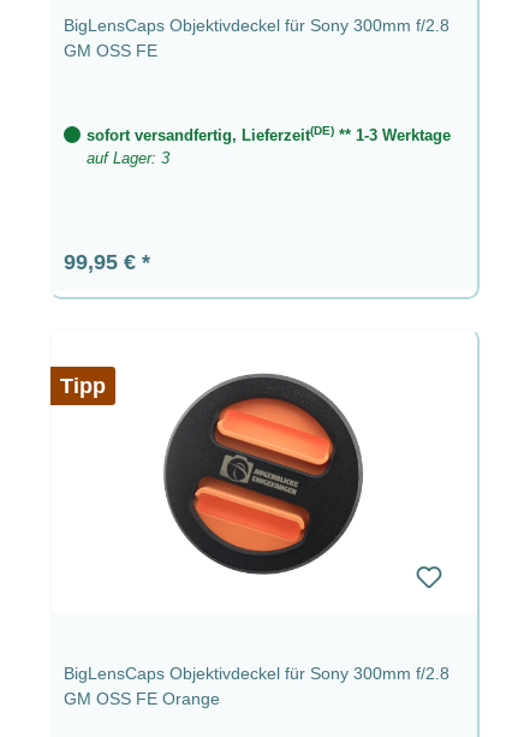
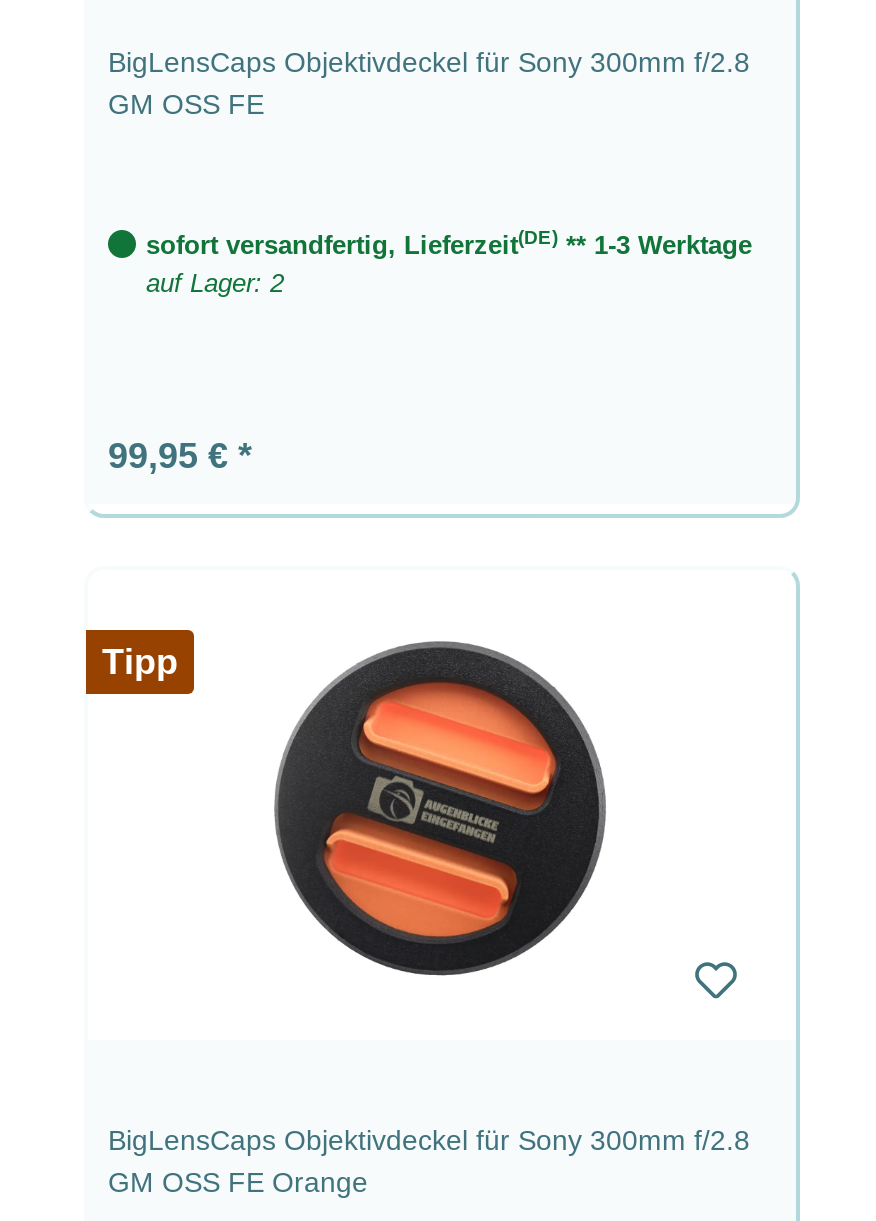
- auf Lager: 3
+ auf Lager: 2
